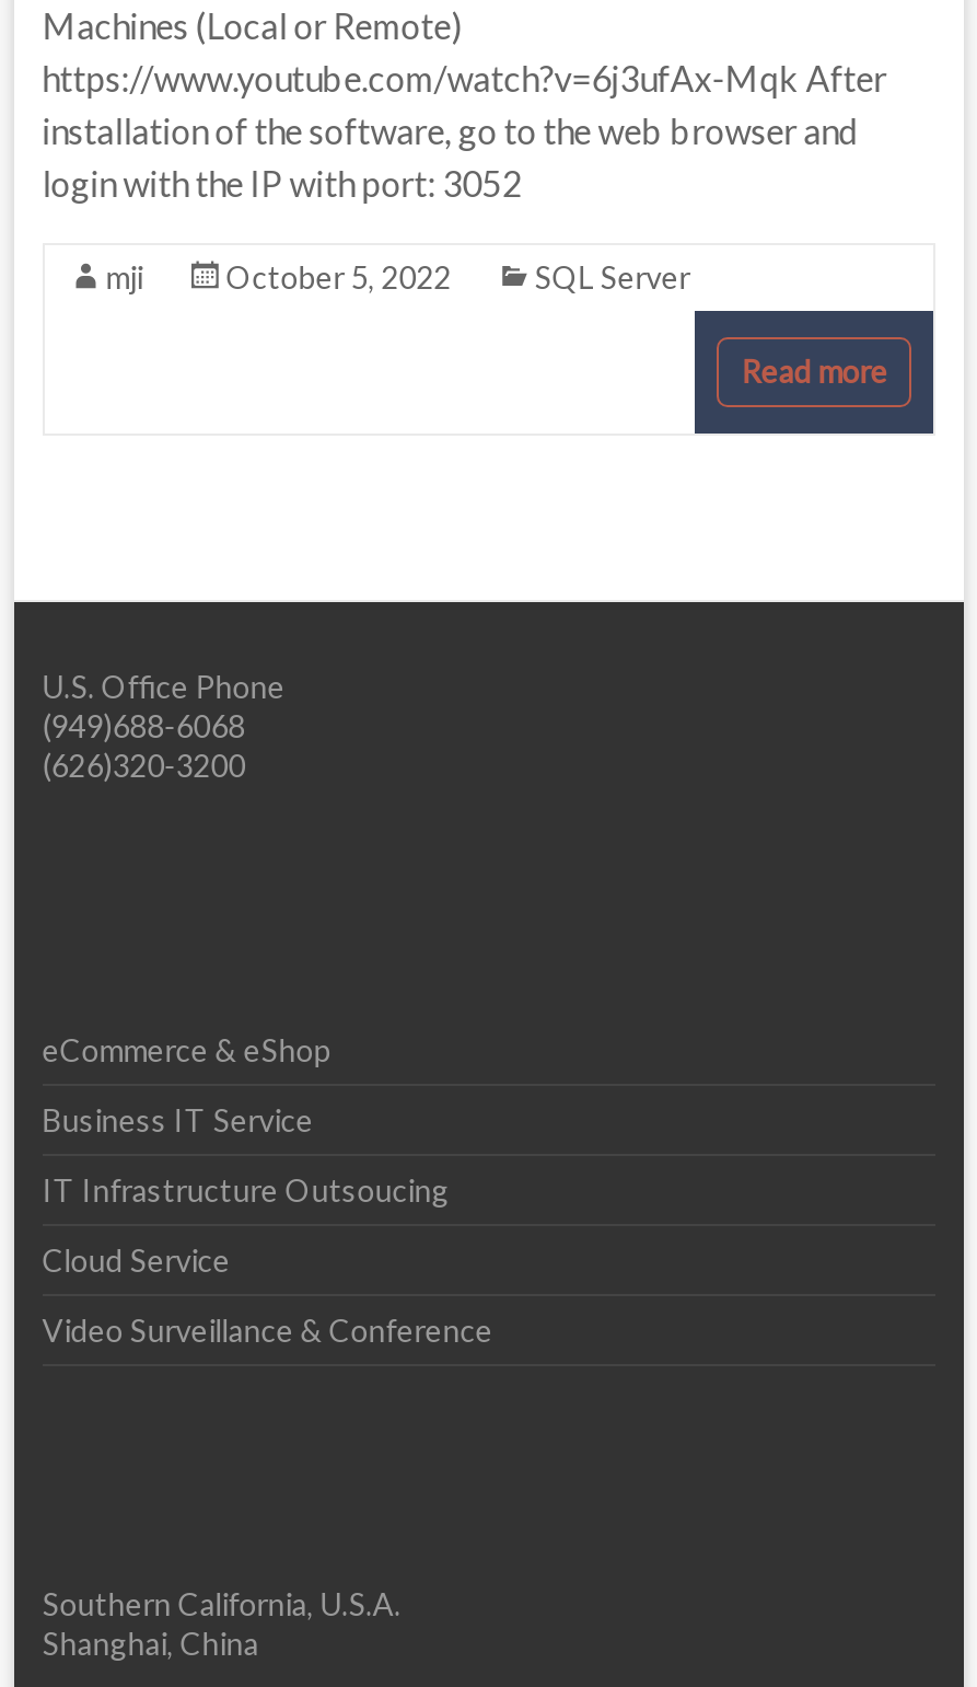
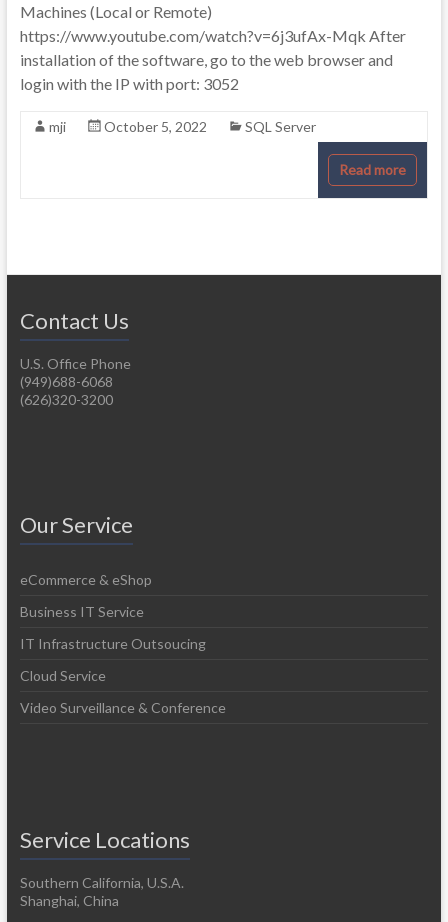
+ Contact Us

+ Our Service

+ Service Locations
